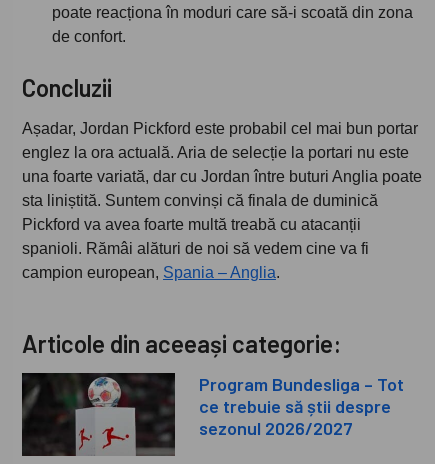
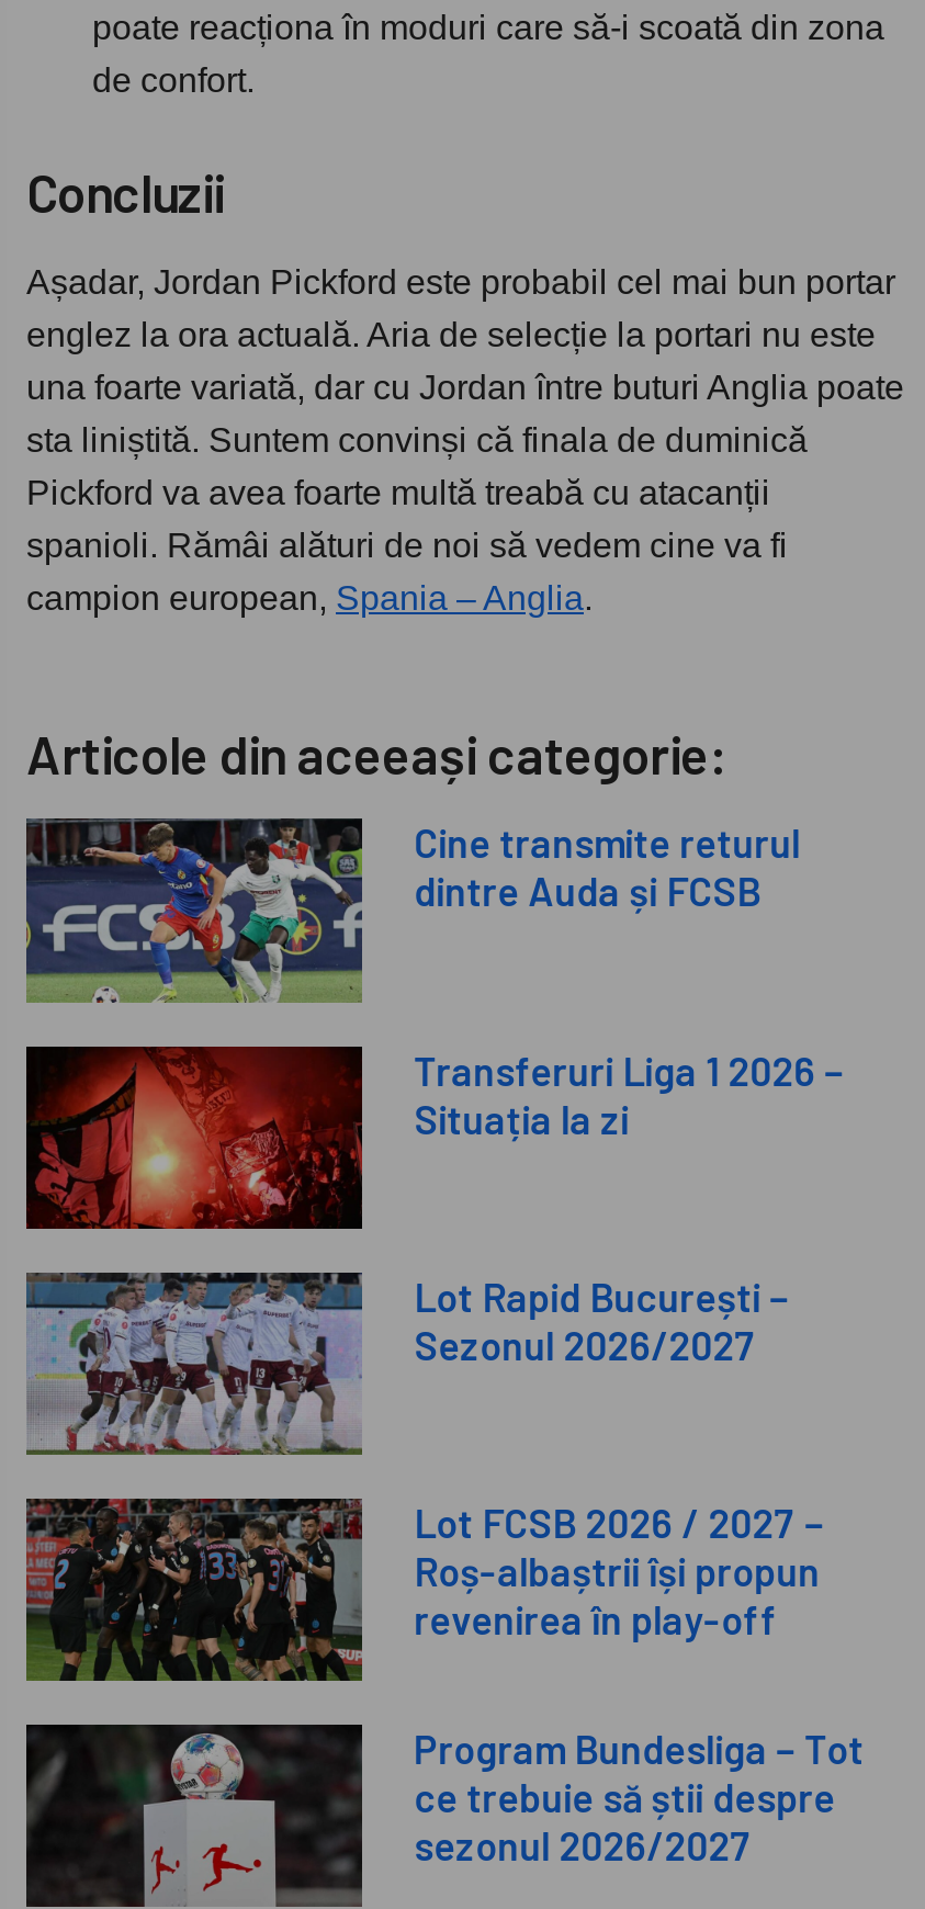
+ [image]
+ Cine transmite returul
+ dintre Auda și FCSB

+ [image]
+ Transferuri Liga 1 2026 –
+ Situația la zi

+ [image]
+ Lot Rapid București –
+ Sezonul 2026/2027

+ [image]
+ Lot FCSB 2026 / 2027 –
+ Roș-albaștrii își propun
+ revenirea în play-off
